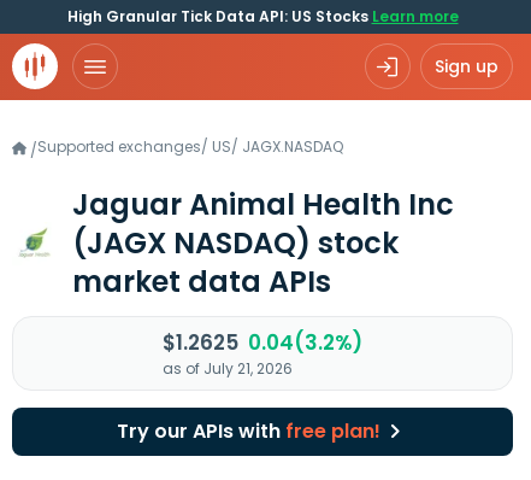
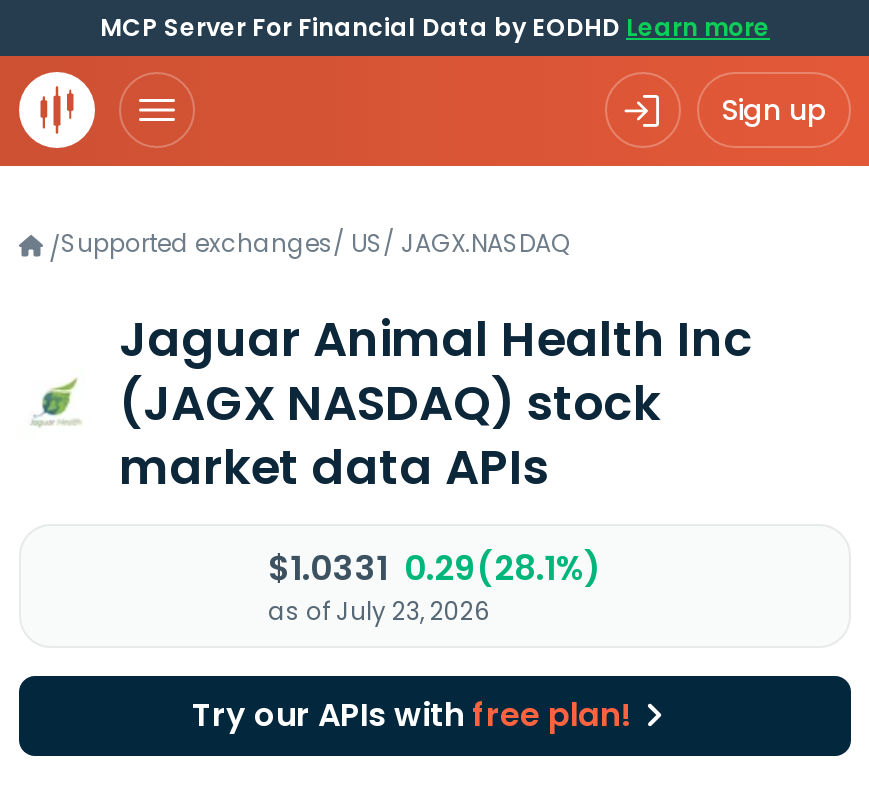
- High Granular Tick Data API: US Stocks Learn more
+ MCP Server For Financial Data by EODHD Learn more

- $1.2625 0.04(3.2%)
+ $1.0331 0.29(28.1%)

- as of July 21, 2026
+ as of July 23, 2026
